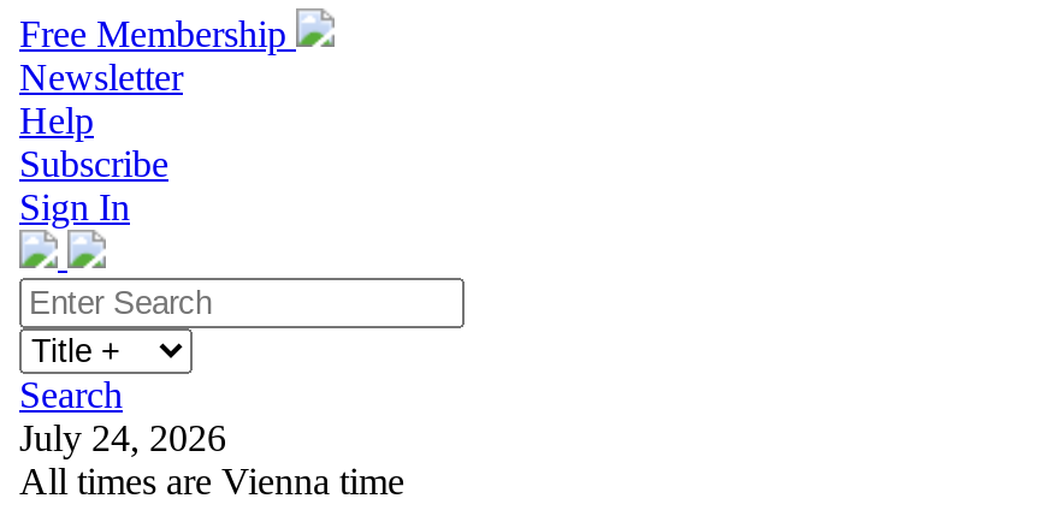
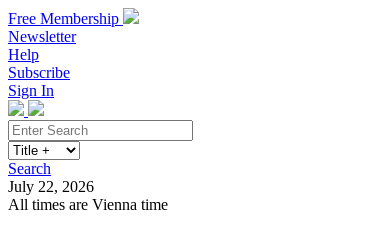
- July 24, 2026
+ July 22, 2026
